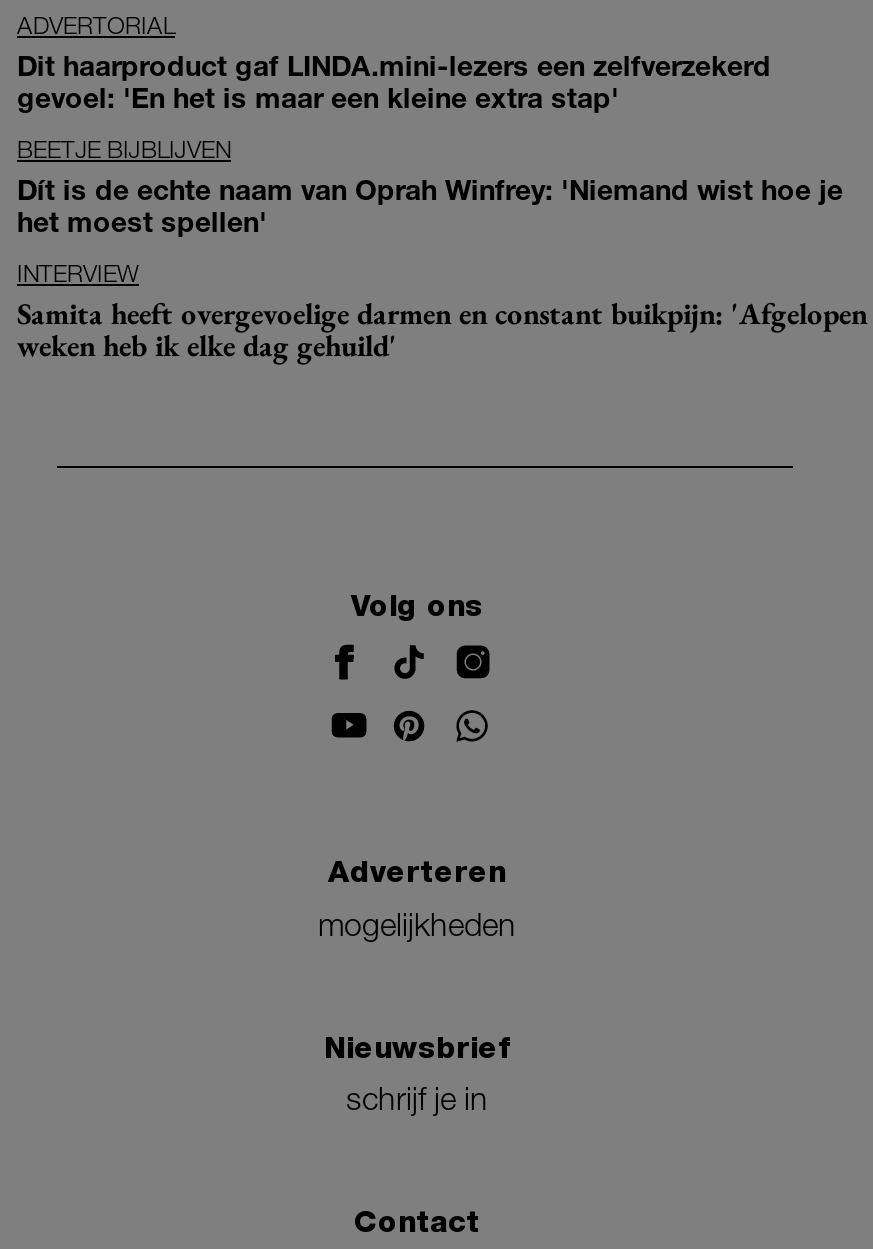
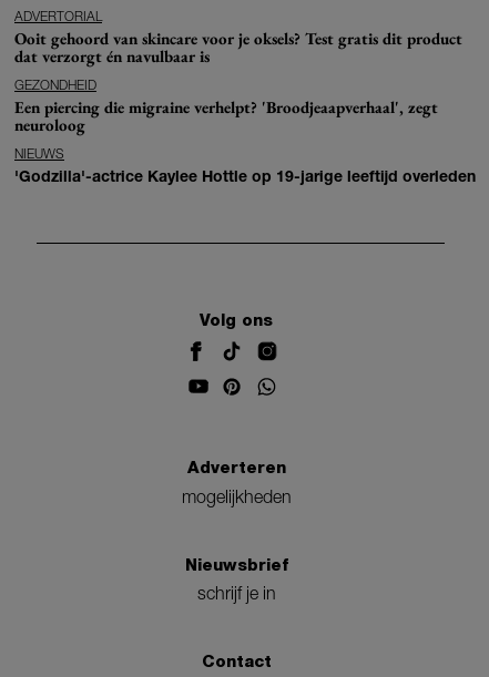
- Dit haarproduct gaf LINDA.mini-lezers een zelfverzekerd
- gevoel: 'En het is maar een kleine extra stap'
+ Ooit gehoord van skincare voor je oksels? Test gratis dit product
+ dat verzorgt én navulbaar is

- BEETJE BIJBLIJVEN
- Dít is de echte naam van Oprah Winfrey: 'Niemand wist hoe je
- het moest spellen'
+ GEZONDHEID
+ Een piercing die migraine verhelpt? 'Broodjeaapverhaal', zegt
+ neuroloog

- INTERVIEW
- Samita heeft overgevoelige darmen en constant buikpijn: 'Afgelopen
- weken heb ik elke dag gehuild'
+ NIEUWS
+ 'Godzilla'-actrice Kaylee Hottle op 19-jarige leeftijd overleden
